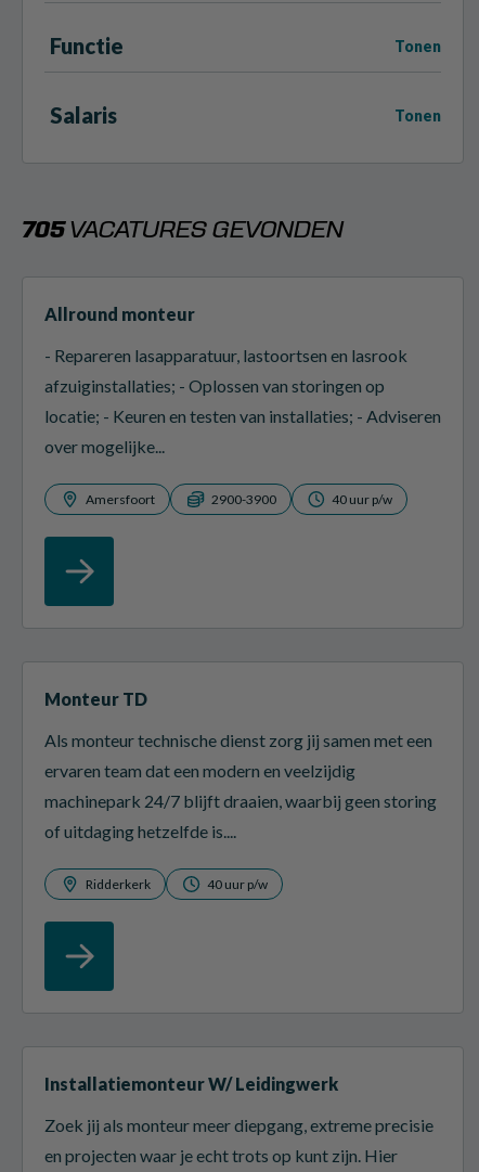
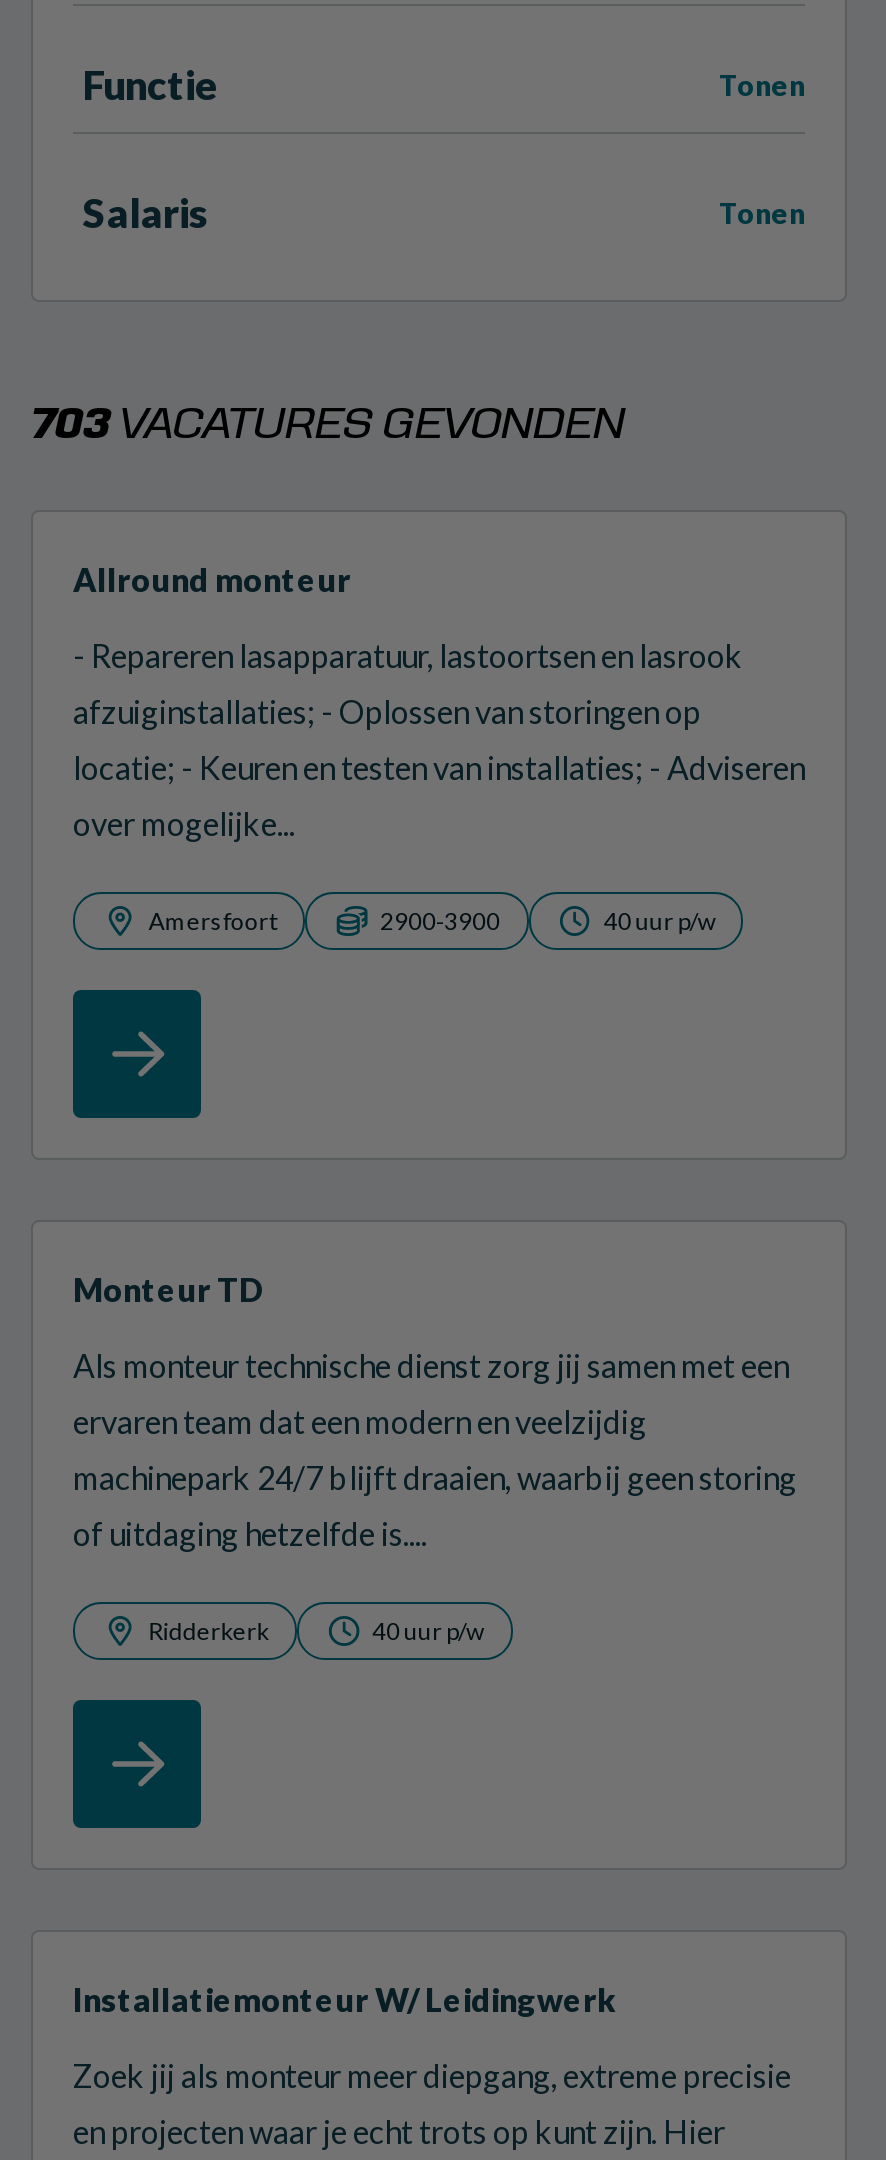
- 705 VACATURES GEVONDEN
+ 703 VACATURES GEVONDEN
